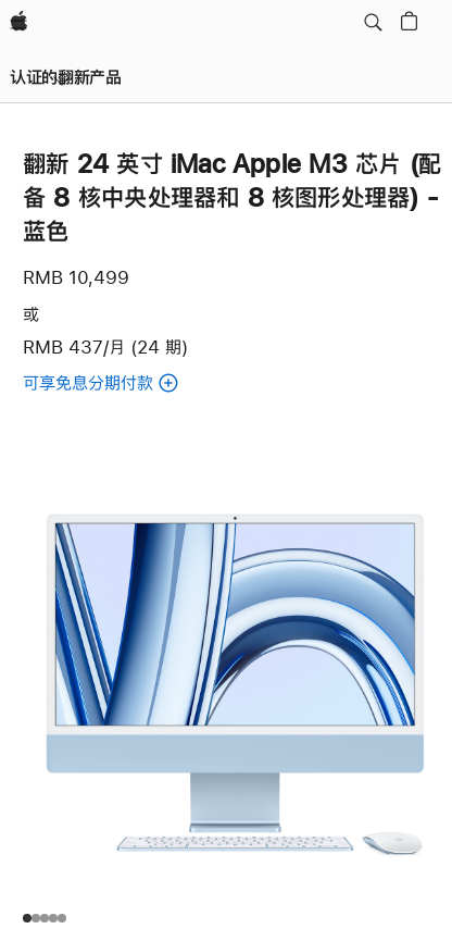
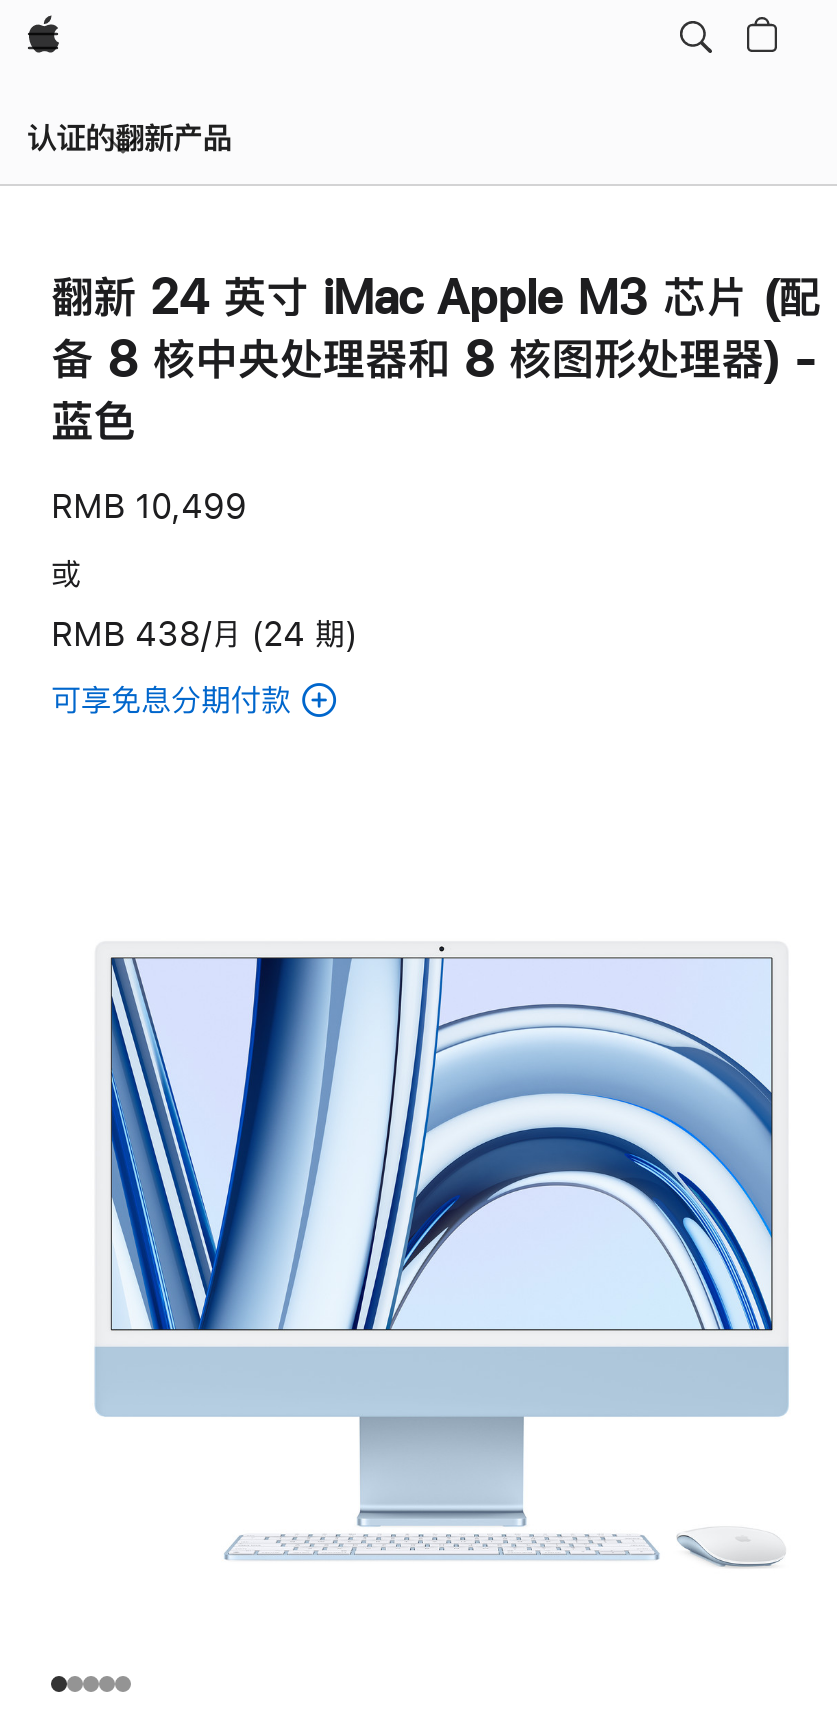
- RMB 437/月 (24 期)
+ RMB 438/月 (24 期)
